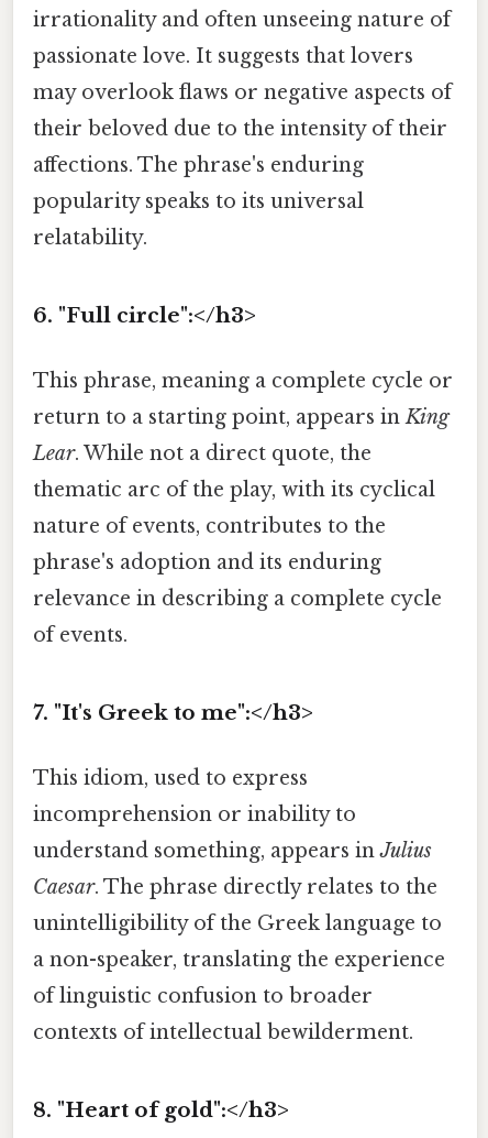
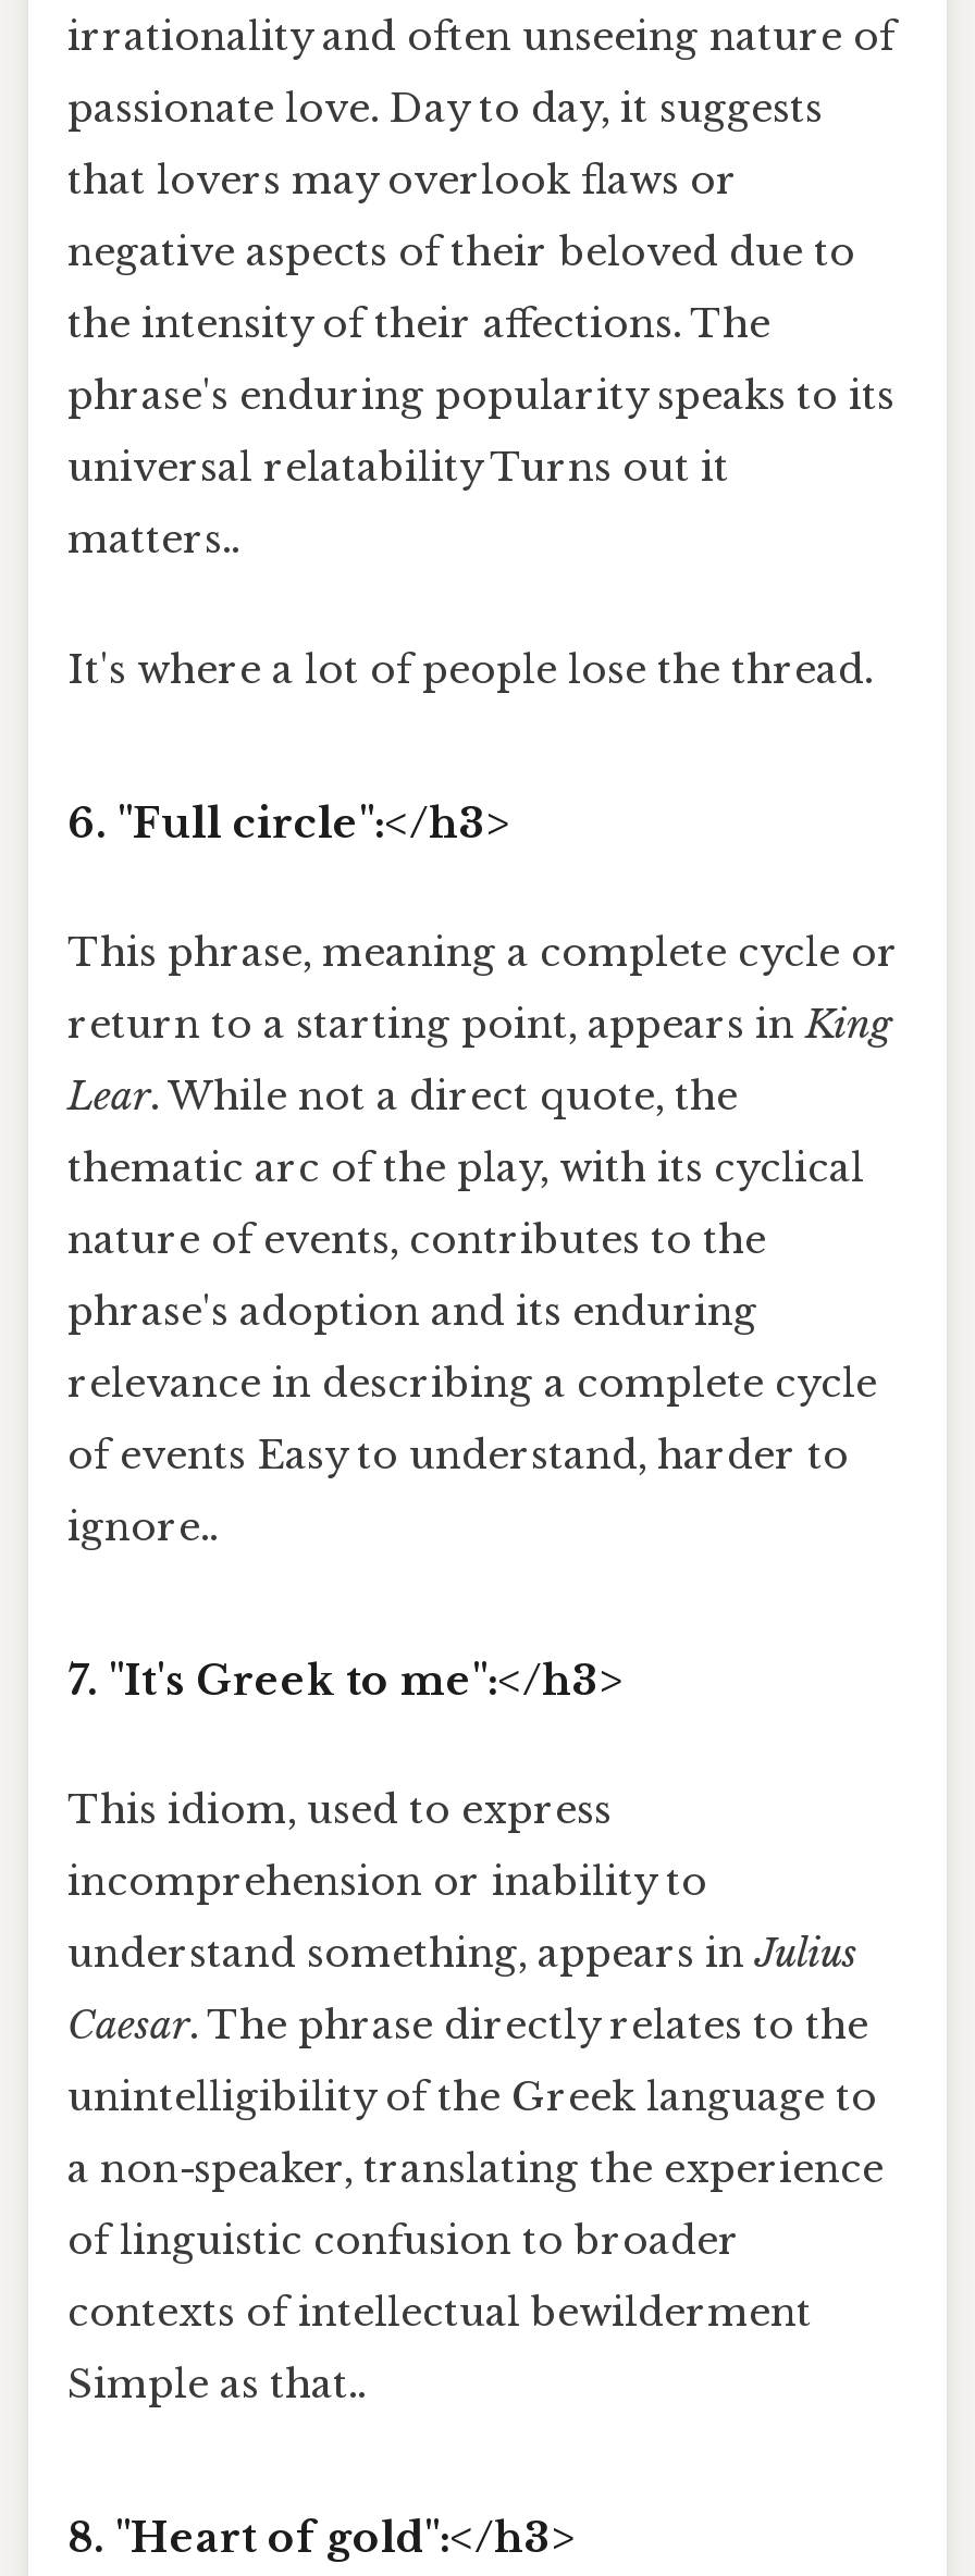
- passionate love. It suggests that lovers
- may overlook flaws or negative aspects of
- their beloved due to the intensity of their
- affections. The phrase's enduring
- popularity speaks to its universal
- relatability.
+ passionate love. Day to day, it suggests
+ that lovers may overlook flaws or
+ negative aspects of their beloved due to
+ the intensity of their affections. The
+ phrase's enduring popularity speaks to its
+ universal relatability Turns out it
+ matters..
+ It's where a lot of people lose the thread.

- of events.
+ of events Easy to understand, harder to
+ ignore..

- contexts of intellectual bewilderment.
+ contexts of intellectual bewilderment
+ Simple as that..
